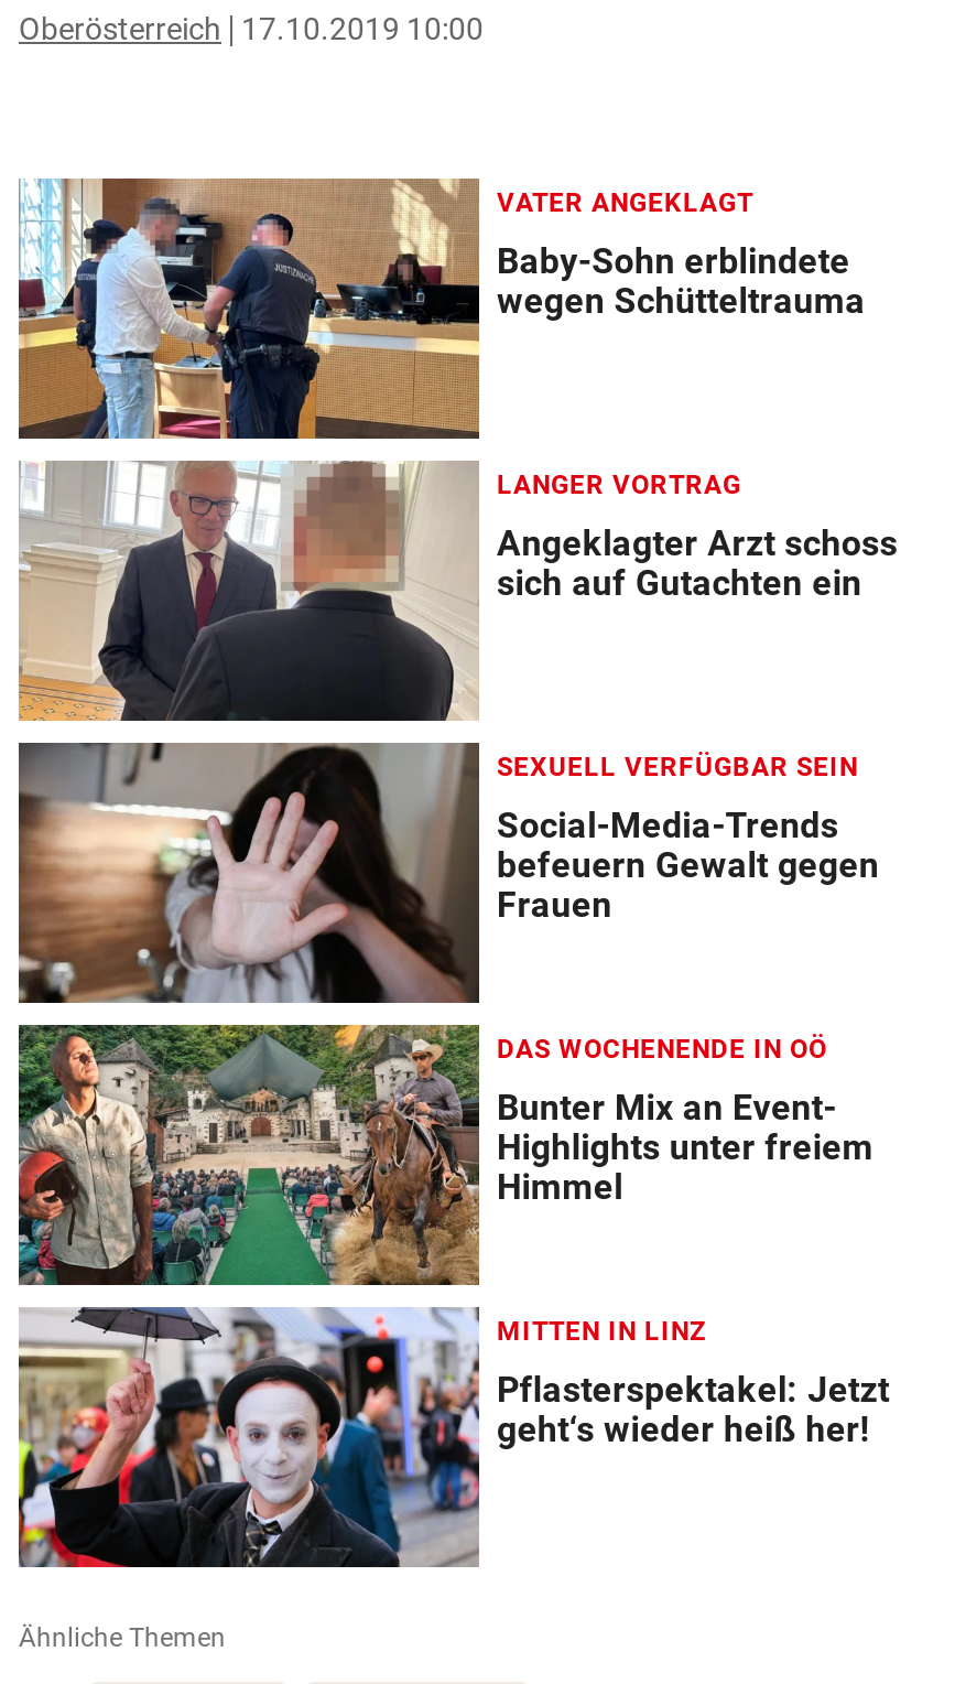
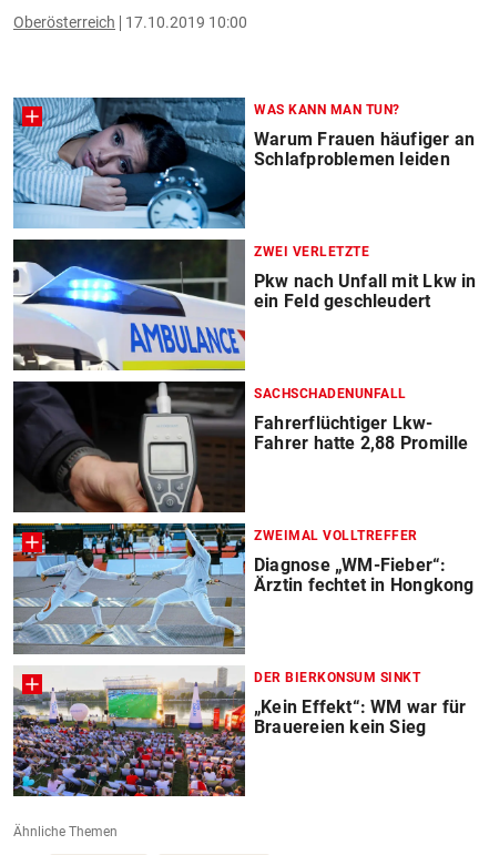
- [image]
- VATER ANGEKLAGT
+ [image]
+ WAS KANN MAN TUN?

- Baby-Sohn erblindete
- wegen Schütteltrauma
+ Warum Frauen häufiger an
+ Schlafproblemen leiden

- [image]
- LANGER VORTRAG
+ [image]
+ ZWEI VERLETZTE

- Angeklagter Arzt schoss
- sich auf Gutachten ein
+ Pkw nach Unfall mit Lkw in
+ ein Feld geschleudert

- [image]
- SEXUELL VERFÜGBAR SEIN
+ [image]
+ SACHSCHADENUNFALL

- Social-Media-Trends
- befeuern Gewalt gegen
- Frauen
+ Fahrerflüchtiger Lkw-
+ Fahrer hatte 2,88 Promille

- [image]
- DAS WOCHENENDE IN OÖ
+ [image]
+ ZWEIMAL VOLLTREFFER

- Bunter Mix an Event-
- Highlights unter freiem
- Himmel
+ Diagnose „WM-Fieber“:
+ Ärztin fechtet in Hongkong

- [image]
- MITTEN IN LINZ
+ [image]
+ DER BIERKONSUM SINKT

- Pflasterspektakel: Jetzt
- geht‘s wieder heiß her!
+ „Kein Effekt“: WM war für
+ Brauereien kein Sieg
